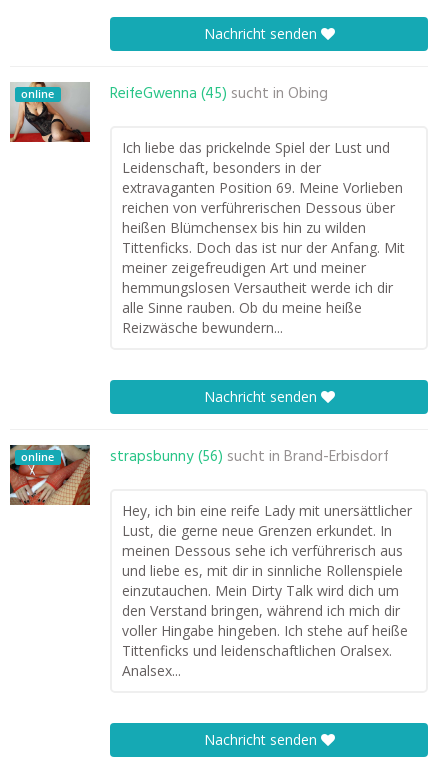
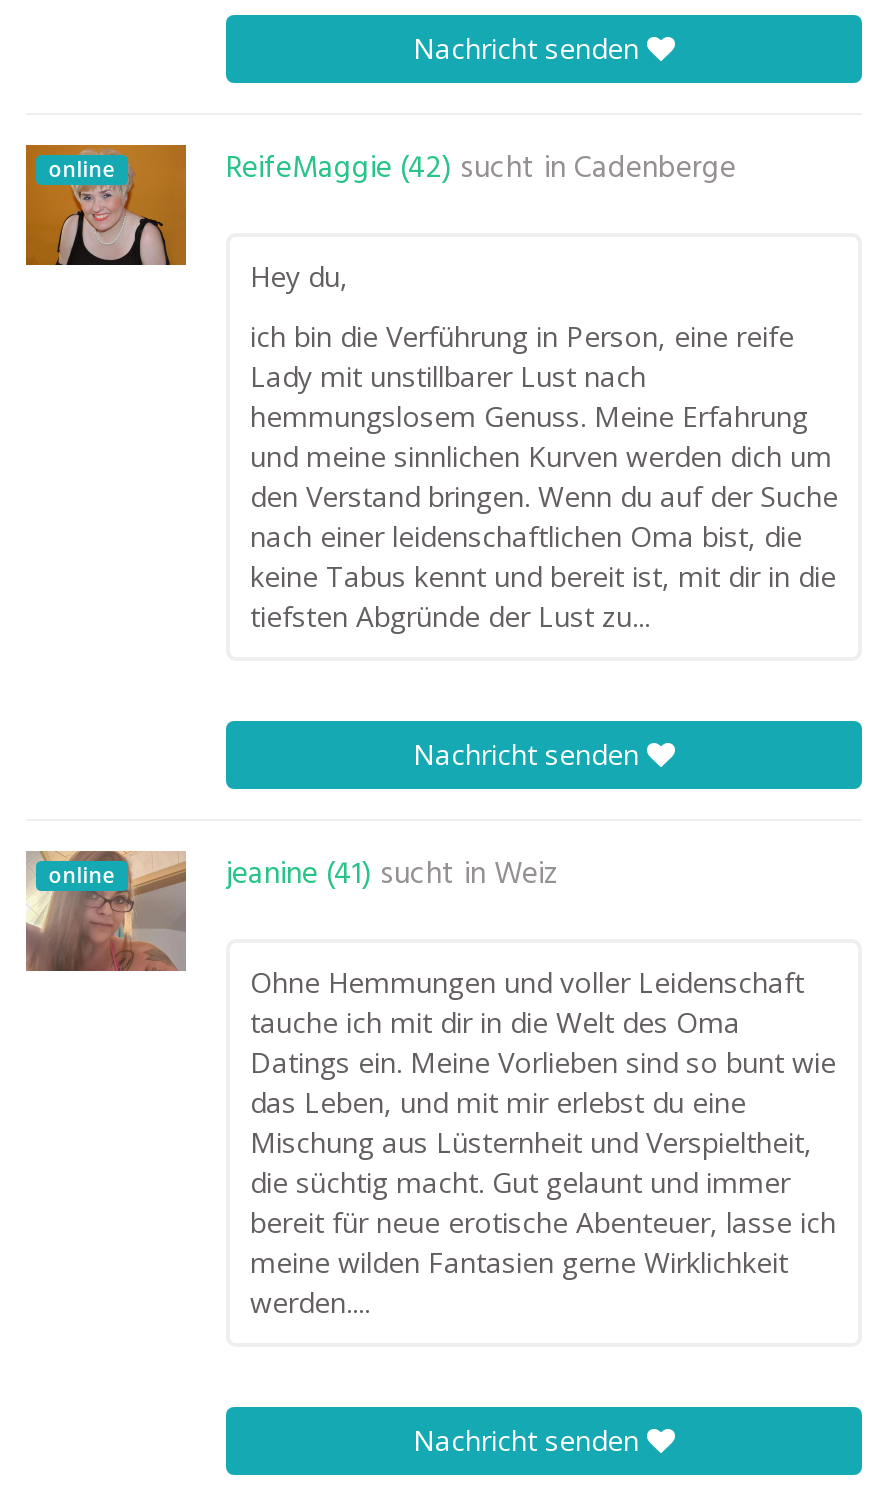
- [image]
- ReifeGwenna (45) sucht in Obing
- Ich liebe das prickelnde Spiel der Lust und
- Leidenschaft, besonders in der
- extravaganten Position 69. Meine Vorlieben
- reichen von verführerischen Dessous über
- heißen Blümchensex bis hin zu wilden
- Tittenficks. Doch das ist nur der Anfang. Mit
- meiner zeigefreudigen Art und meiner
- hemmungslosen Versautheit werde ich dir
- alle Sinne rauben. Ob du meine heiße
- Reizwäsche bewundern...
+ [image]
+ ReifeMaggie (42) sucht in Cadenberge
+ Hey du,
+ ich bin die Verführung in Person, eine reife
+ Lady mit unstillbarer Lust nach
+ hemmungslosem Genuss. Meine Erfahrung
+ und meine sinnlichen Kurven werden dich um
+ den Verstand bringen. Wenn du auf der Suche
+ nach einer leidenschaftlichen Oma bist, die
+ keine Tabus kennt und bereit ist, mit dir in die
+ tiefsten Abgründe der Lust zu...

- [image]
- strapsbunny (56) sucht in Brand-Erbisdorf
+ [image]
+ jeanine (41) sucht in Weiz

- Hey, ich bin eine reife Lady mit unersättlicher
- Lust, die gerne neue Grenzen erkundet. In
- meinen Dessous sehe ich verführerisch aus
- und liebe es, mit dir in sinnliche Rollenspiele
- einzutauchen. Mein Dirty Talk wird dich um
- den Verstand bringen, während ich mich dir
- voller Hingabe hingeben. Ich stehe auf heiße
- Tittenficks und leidenschaftlichen Oralsex.
- Analsex...
+ Ohne Hemmungen und voller Leidenschaft
+ tauche ich mit dir in die Welt des Oma
+ Datings ein. Meine Vorlieben sind so bunt wie
+ das Leben, und mit mir erlebst du eine
+ Mischung aus Lüsternheit und Verspieltheit,
+ die süchtig macht. Gut gelaunt und immer
+ bereit für neue erotische Abenteuer, lasse ich
+ meine wilden Fantasien gerne Wirklichkeit
+ werden....
